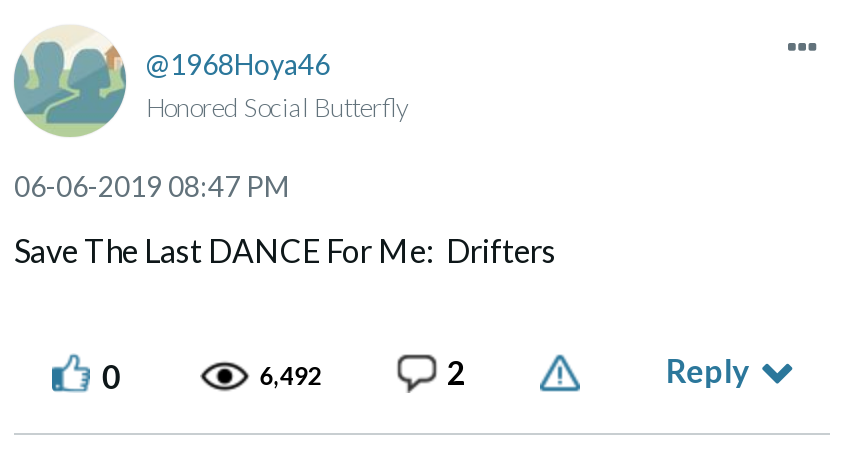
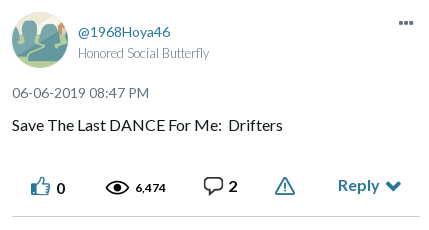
- 6,492
+ 6,474
